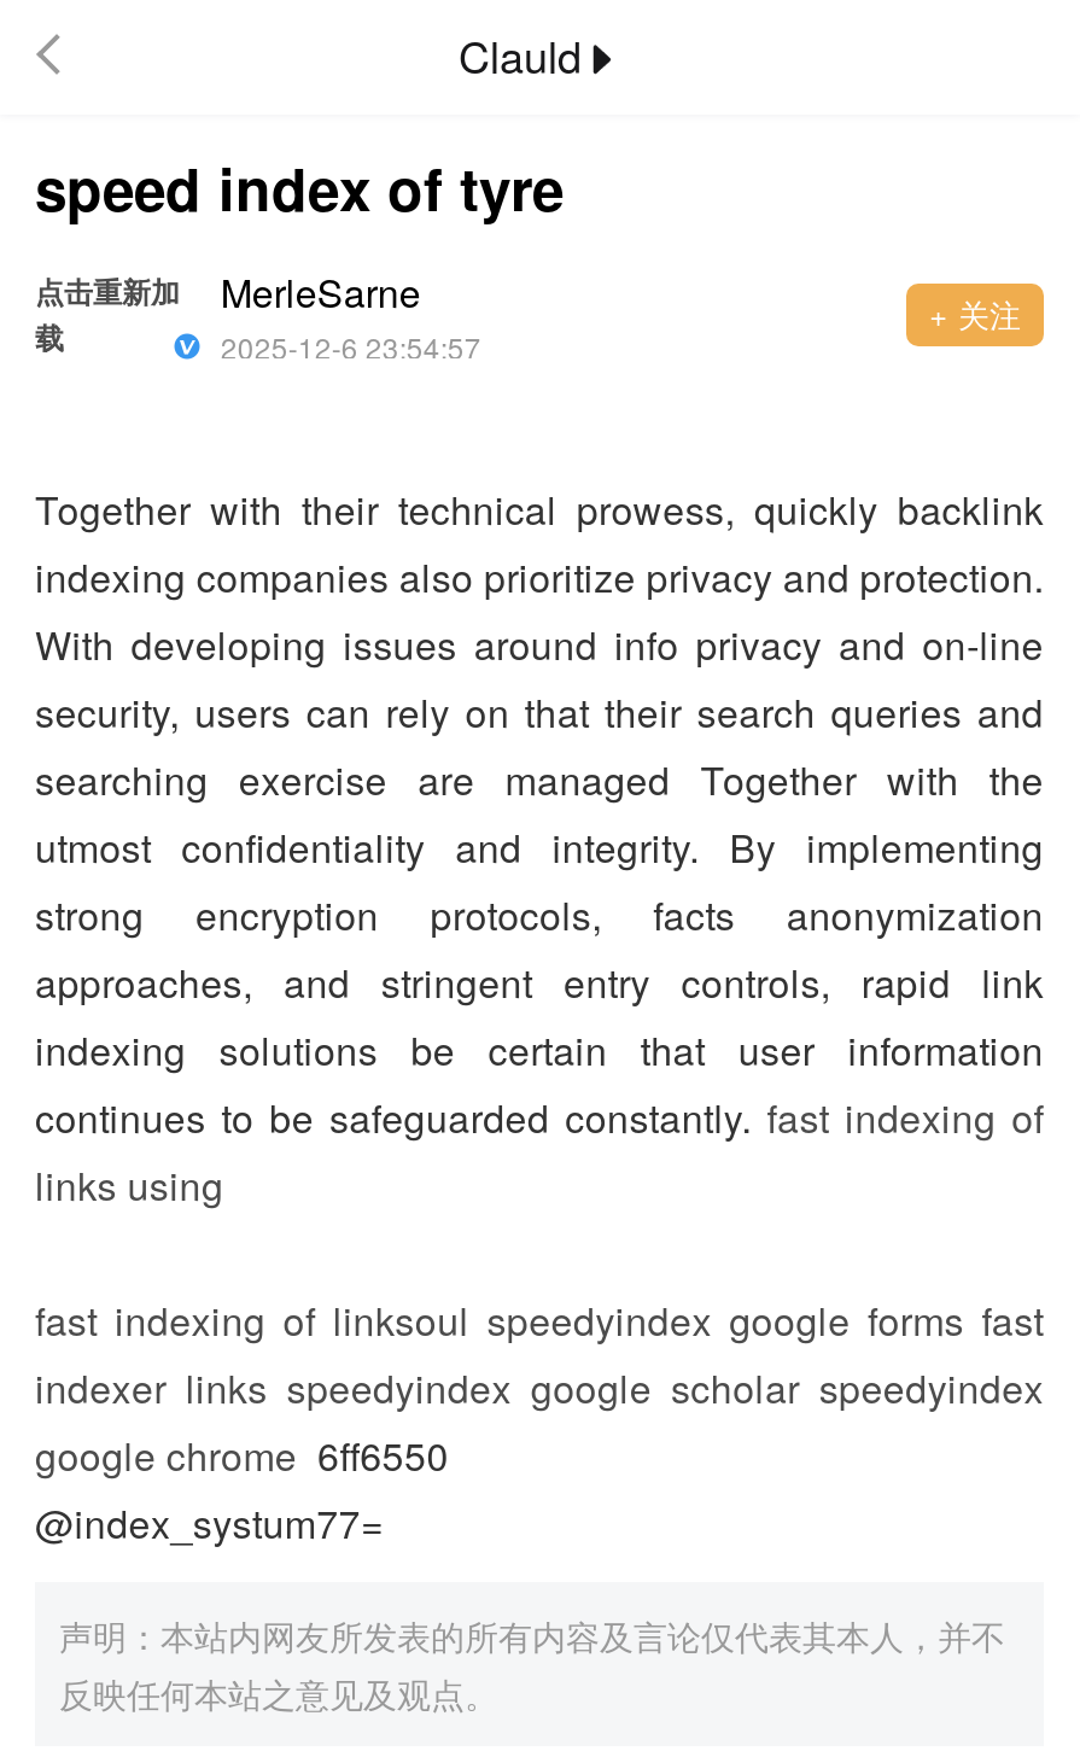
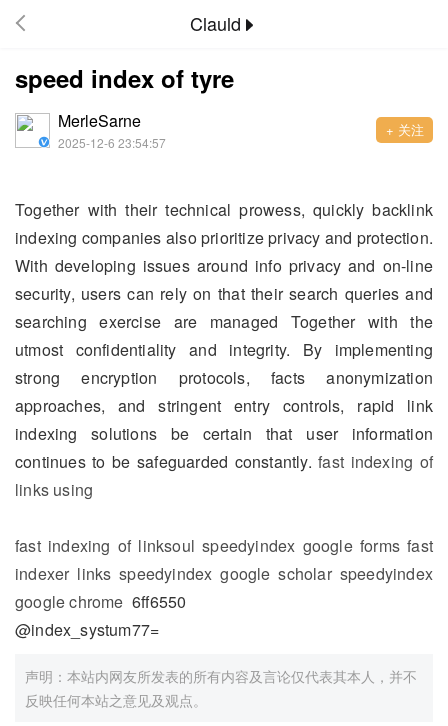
- 点击重新加
- 载
